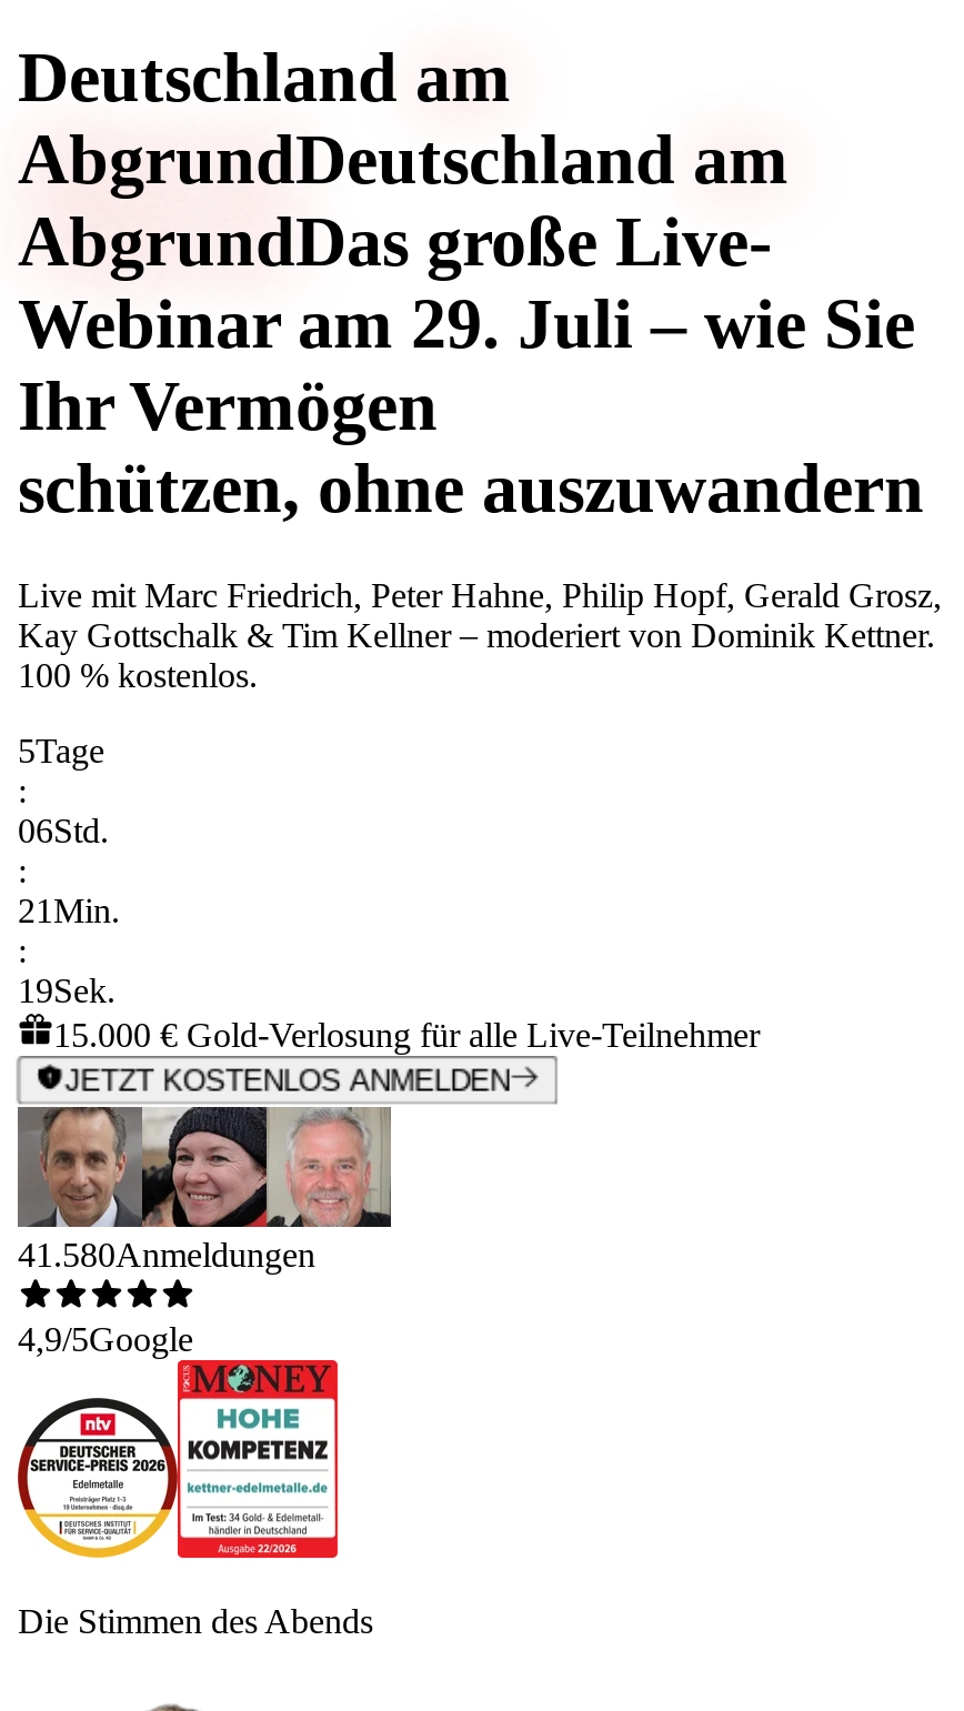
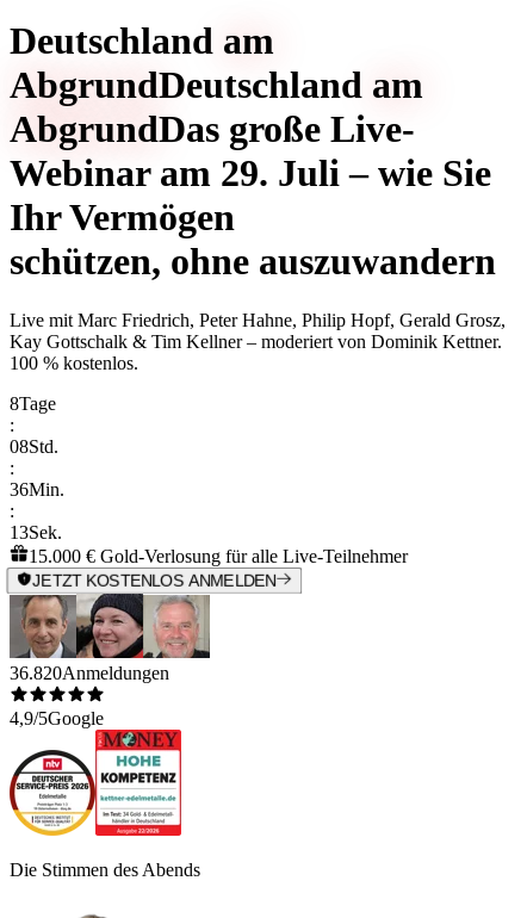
- 5Tage
+ 8Tage

- 06Std.
+ 08Std.

- 21 Min.
+ 36 Min.

- 19Sek.
+ 13Sek.

- 41.580Anmeldungen
+ 36.820Anmeldungen
